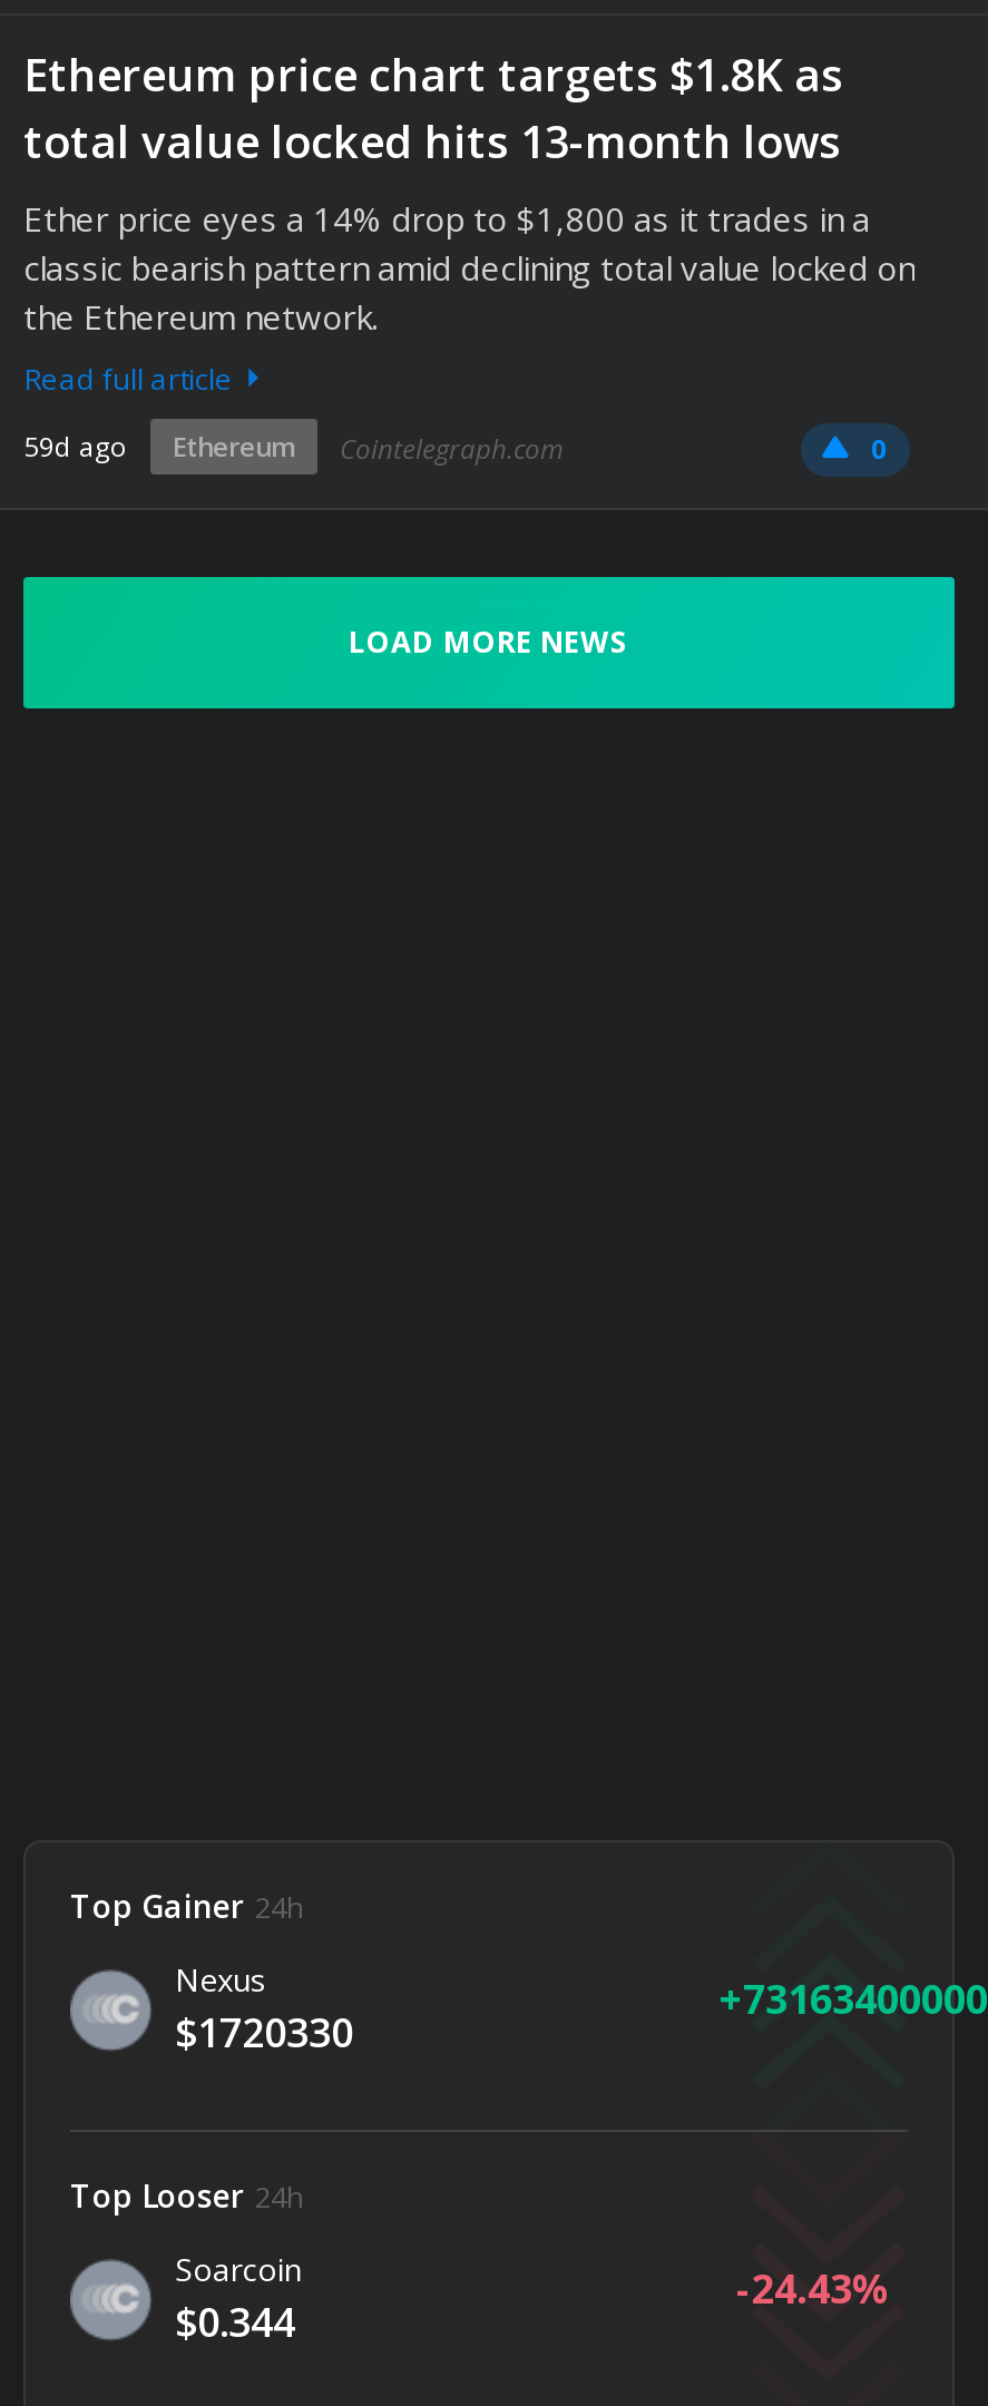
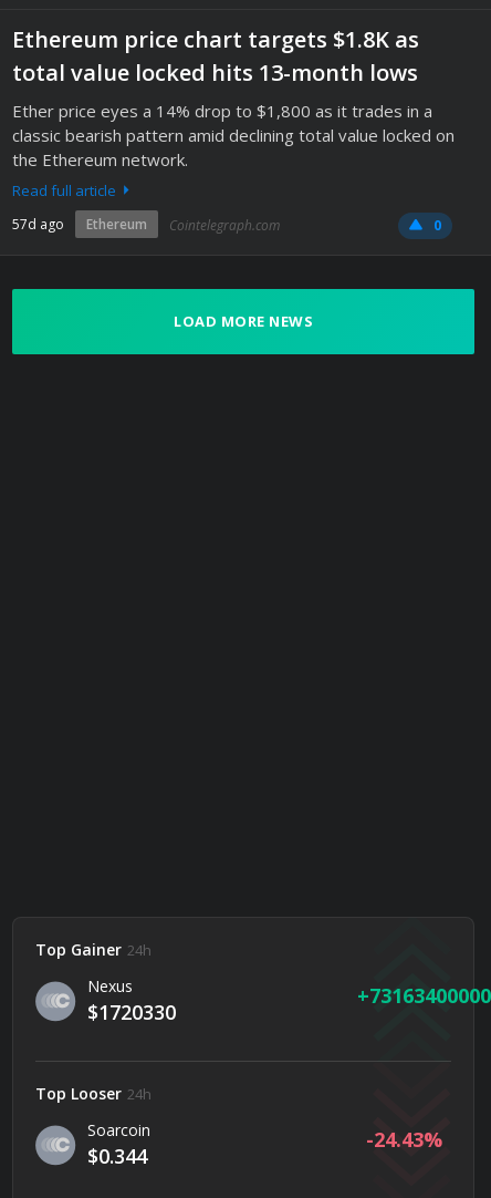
- 59d ago Ethereum Cointelegraph.com
+ 57d ago Ethereum Cointelegraph.com
